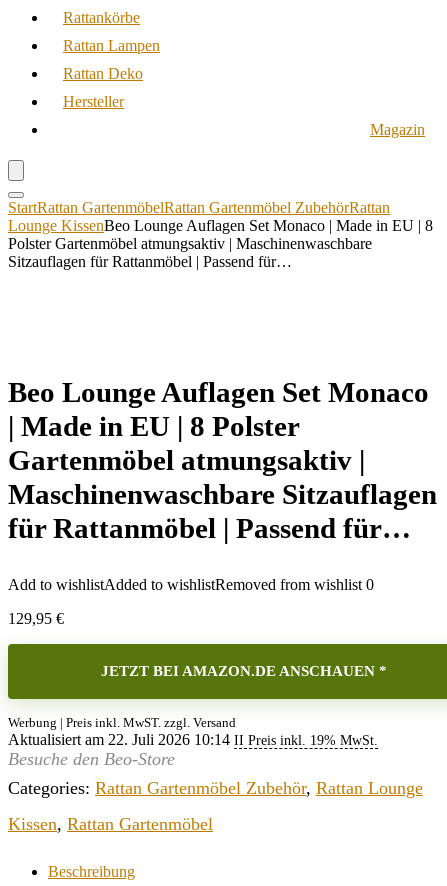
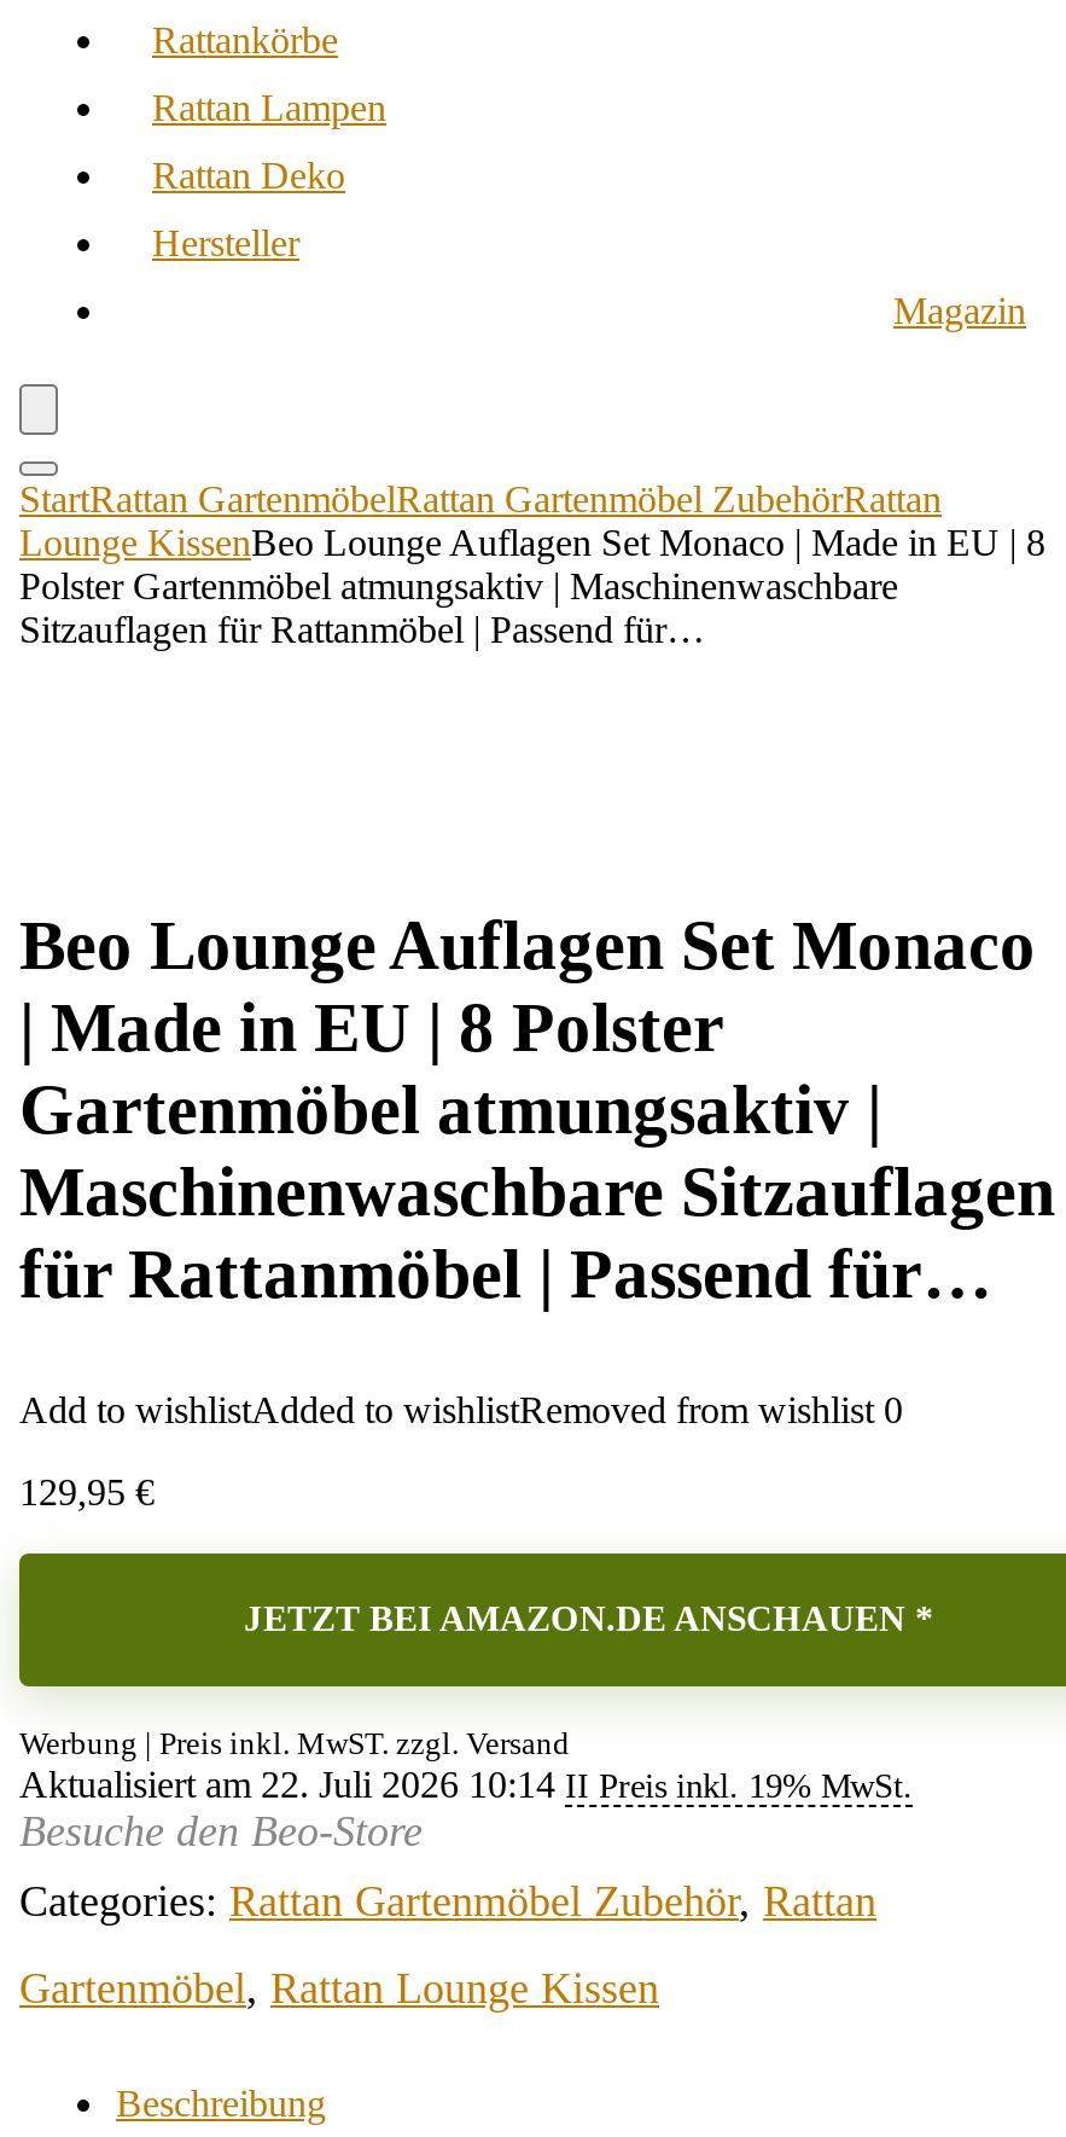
- Categories: Rattan Gartenmöbel Zubehör, Rattan Lounge
+ Categories: Rattan Gartenmöbel Zubehör, Rattan

- Kissen, Rattan Gartenmöbel
+ Gartenmöbel, Rattan Lounge Kissen
